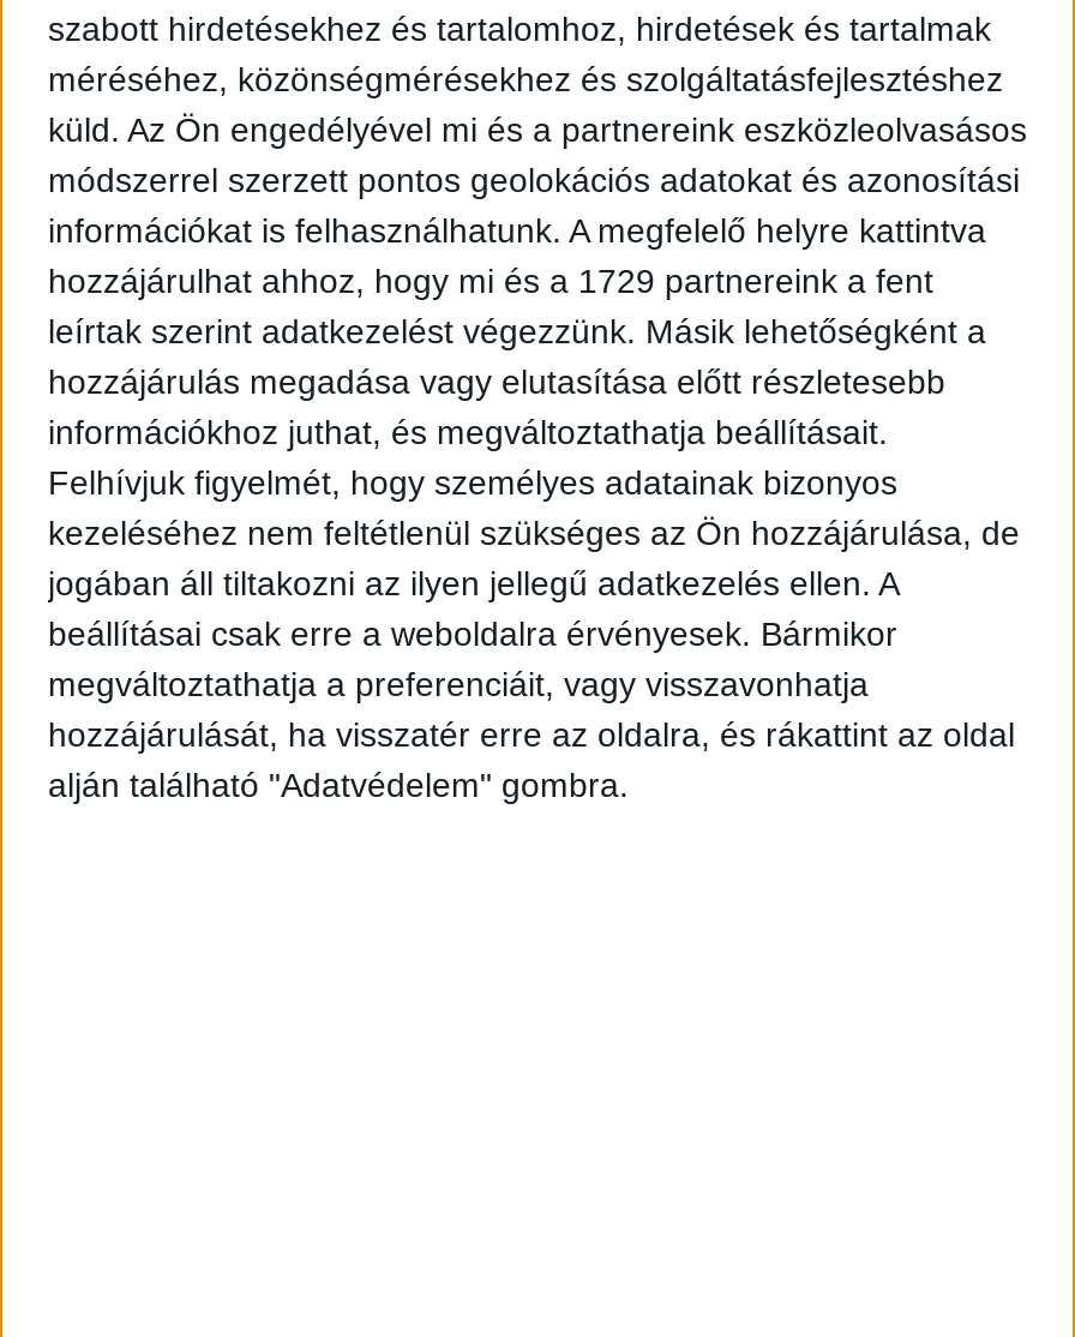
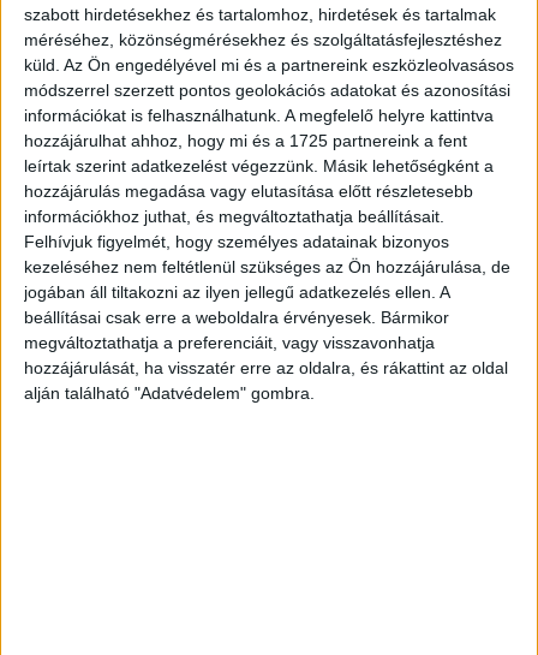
- hozzájárulhat ahhoz, hogy mi és a 1729 partnereink a fent
+ hozzájárulhat ahhoz, hogy mi és a 1725 partnereink a fent
